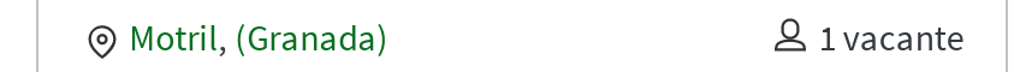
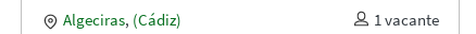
- Motril, (Granada)
+ Algeciras, (Cádiz)
